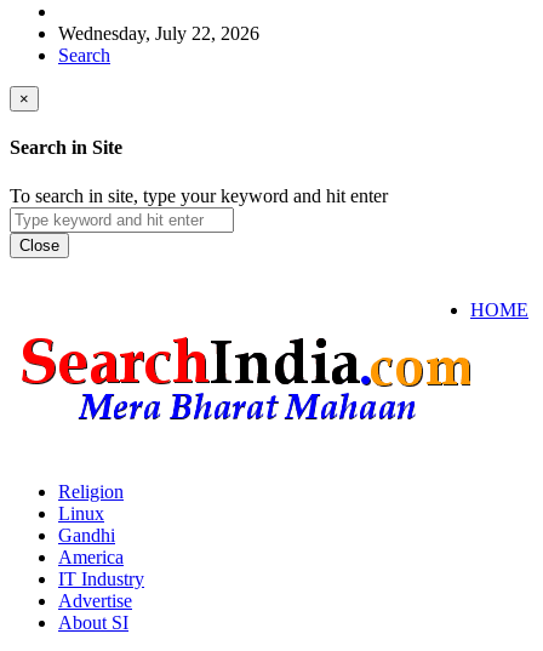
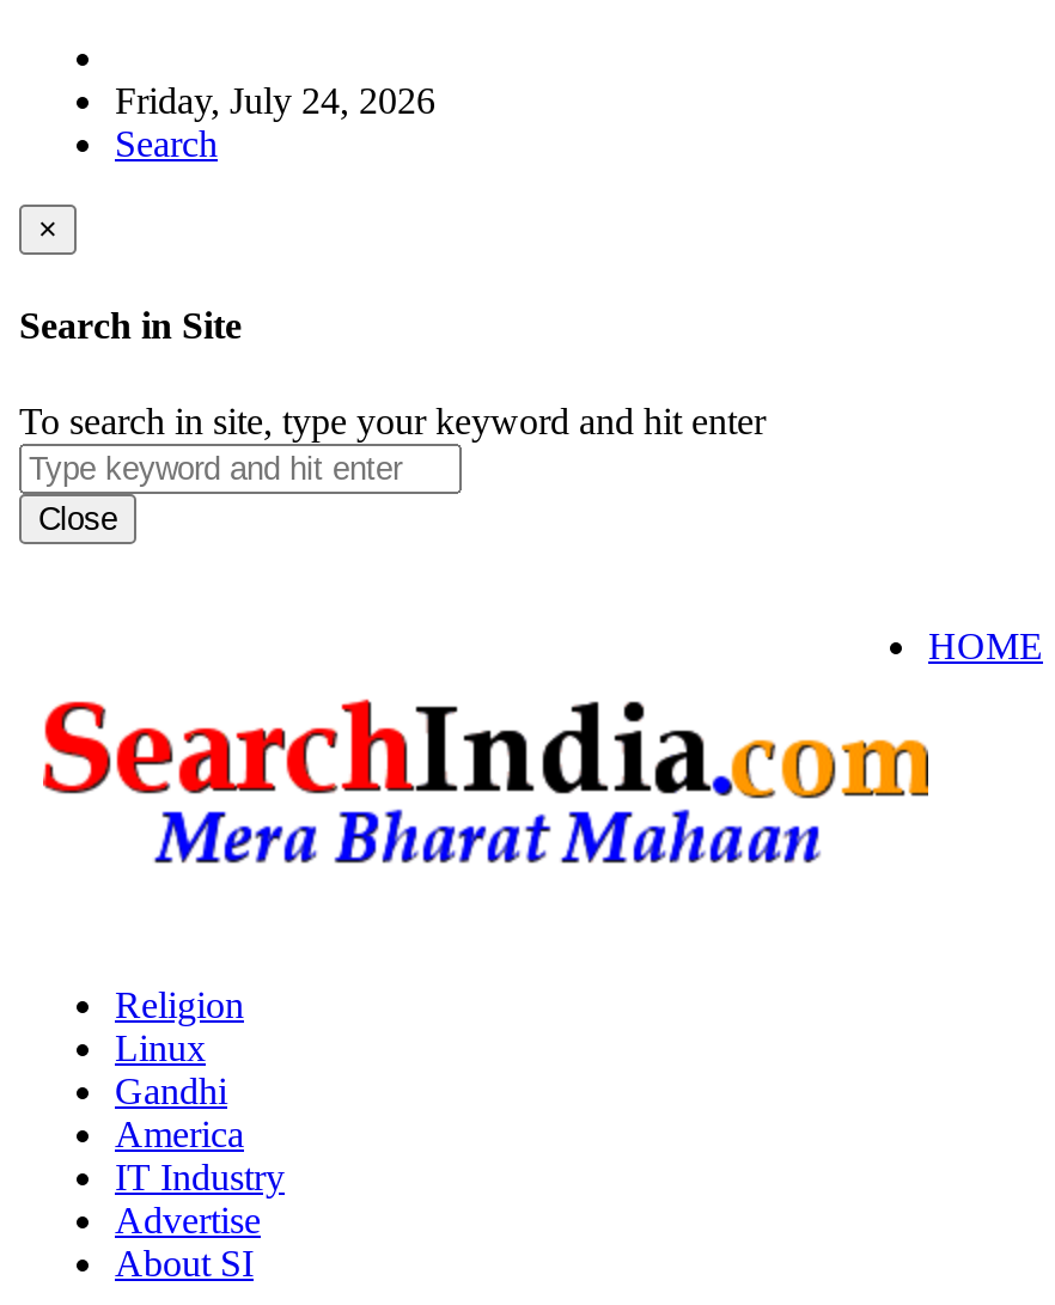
- Wednesday, July 22, 2026
+ Friday, July 24, 2026
